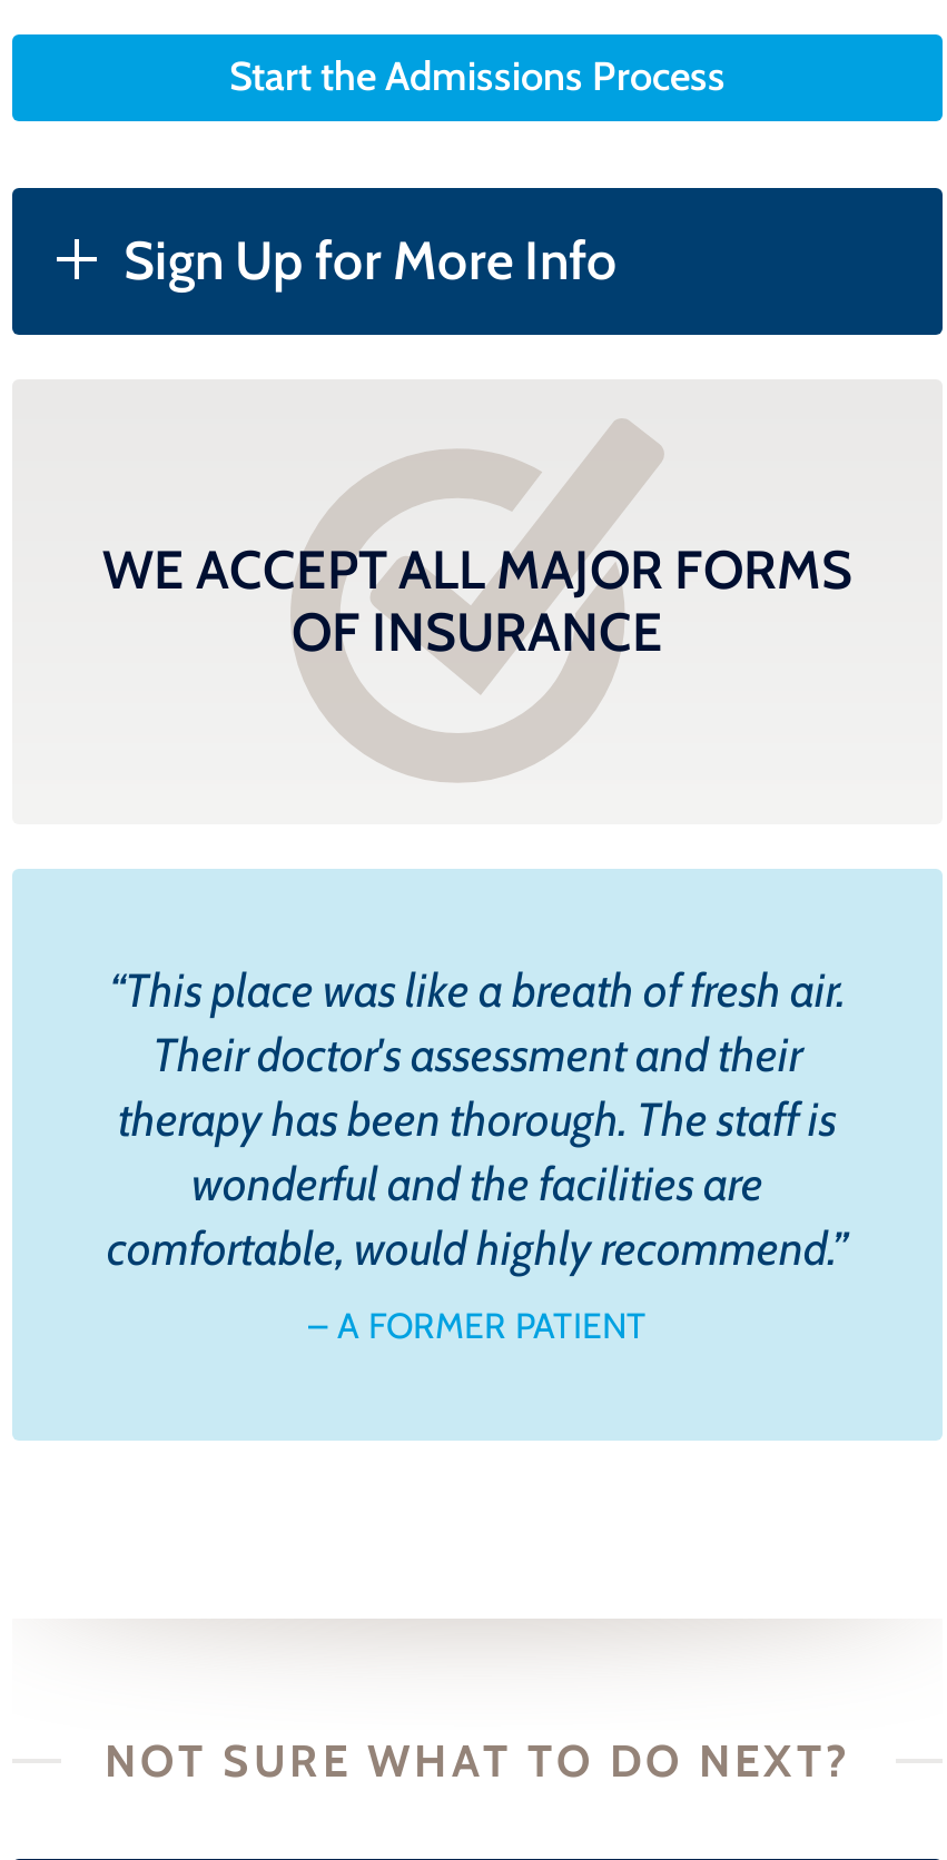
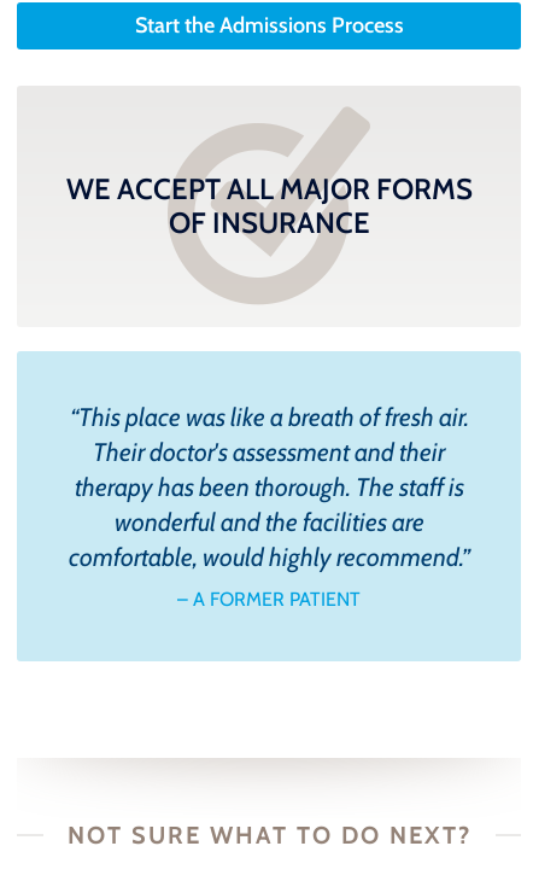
- Sign Up for More Info
